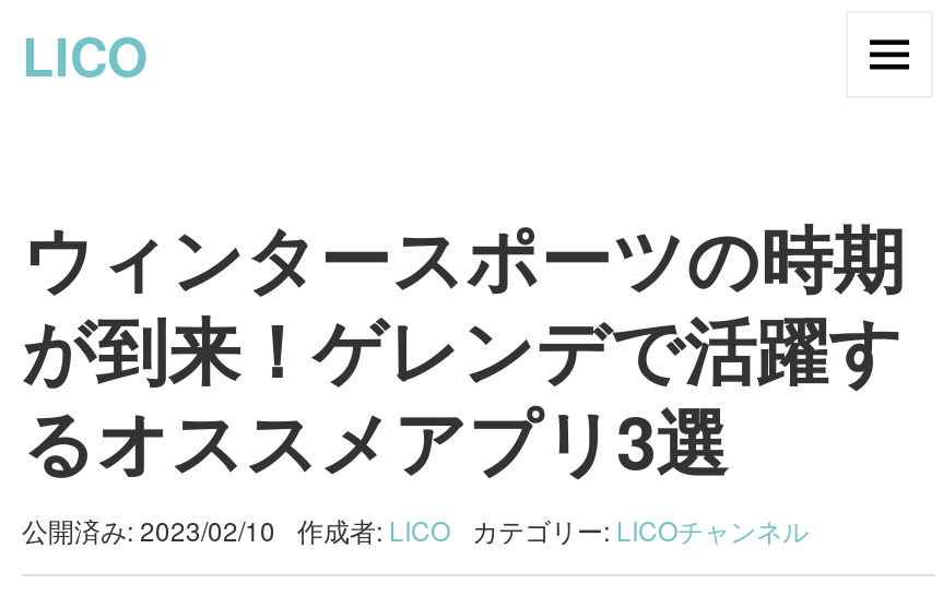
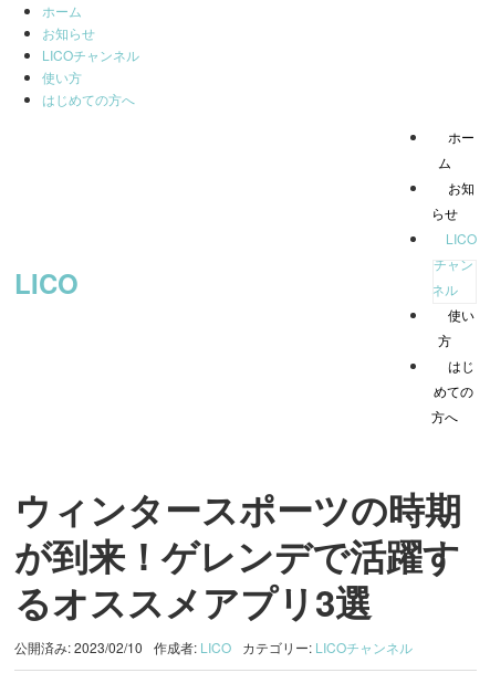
+ ホーム
+ お知らせ
+ LICOチャンネル
+ 使い方
+ はじめての方へ

+ ホー
+ ム
+ お知
+ らせ
+ LICO
+ チャン
+ ネル
+ 使い
+ 方
+ はじ
+ めての
+ 方へ
